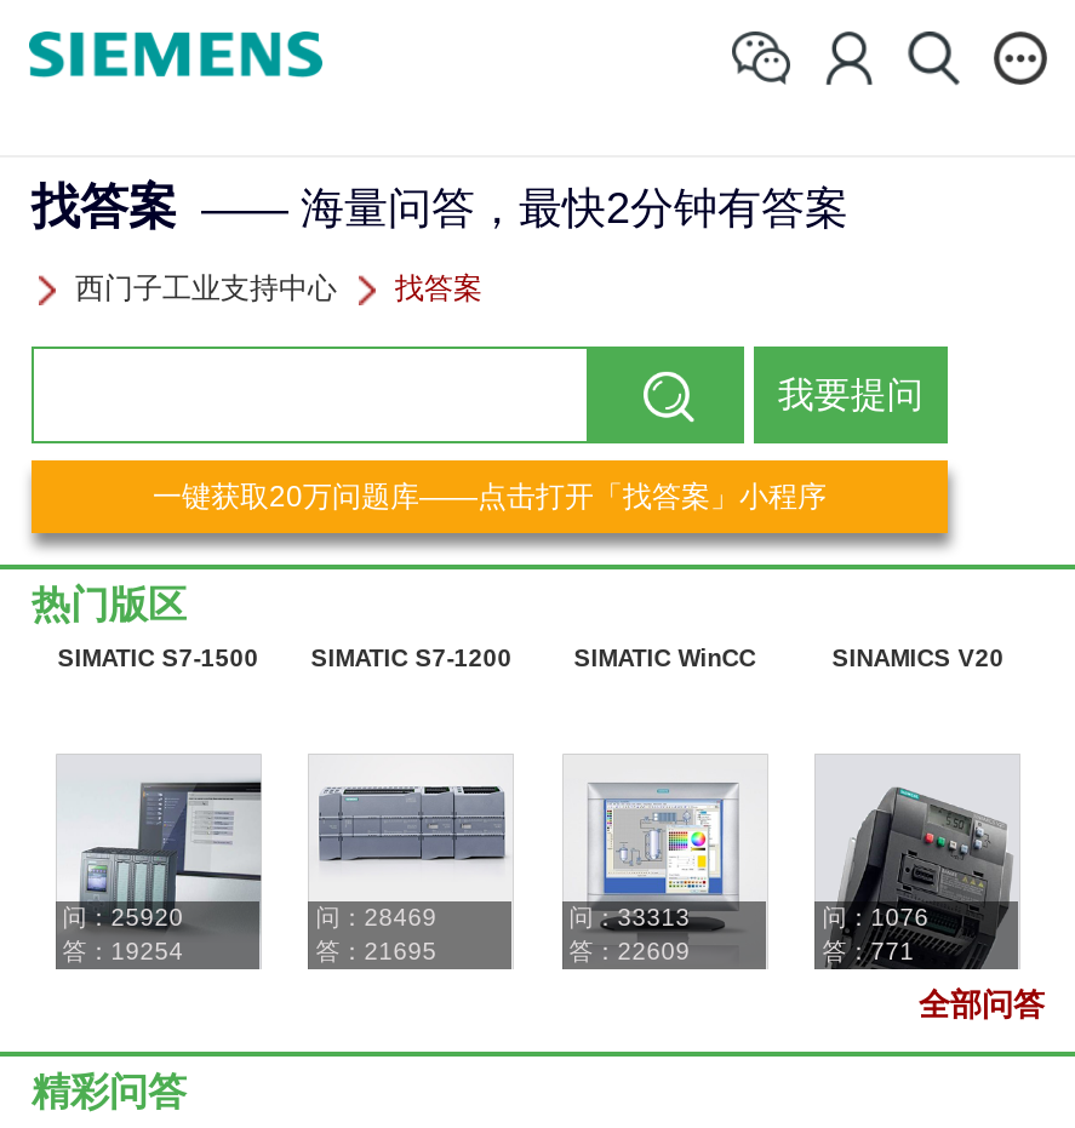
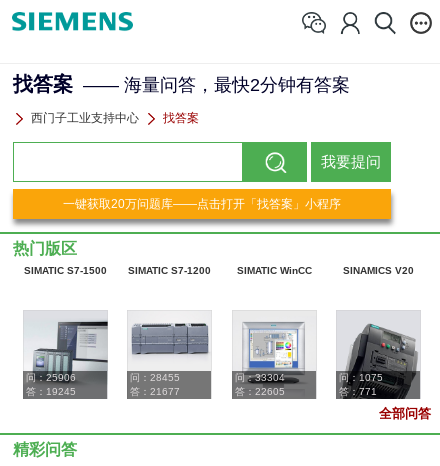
- 问：25920
+ 问：25906

- 问：28469
+ 问：28455

- 问：33313
+ 问：33304

- 问：1076
+ 问：1075

- 答：19254
+ 答：19245

- 答：21695
+ 答：21677

- 答：22609
+ 答：22605
